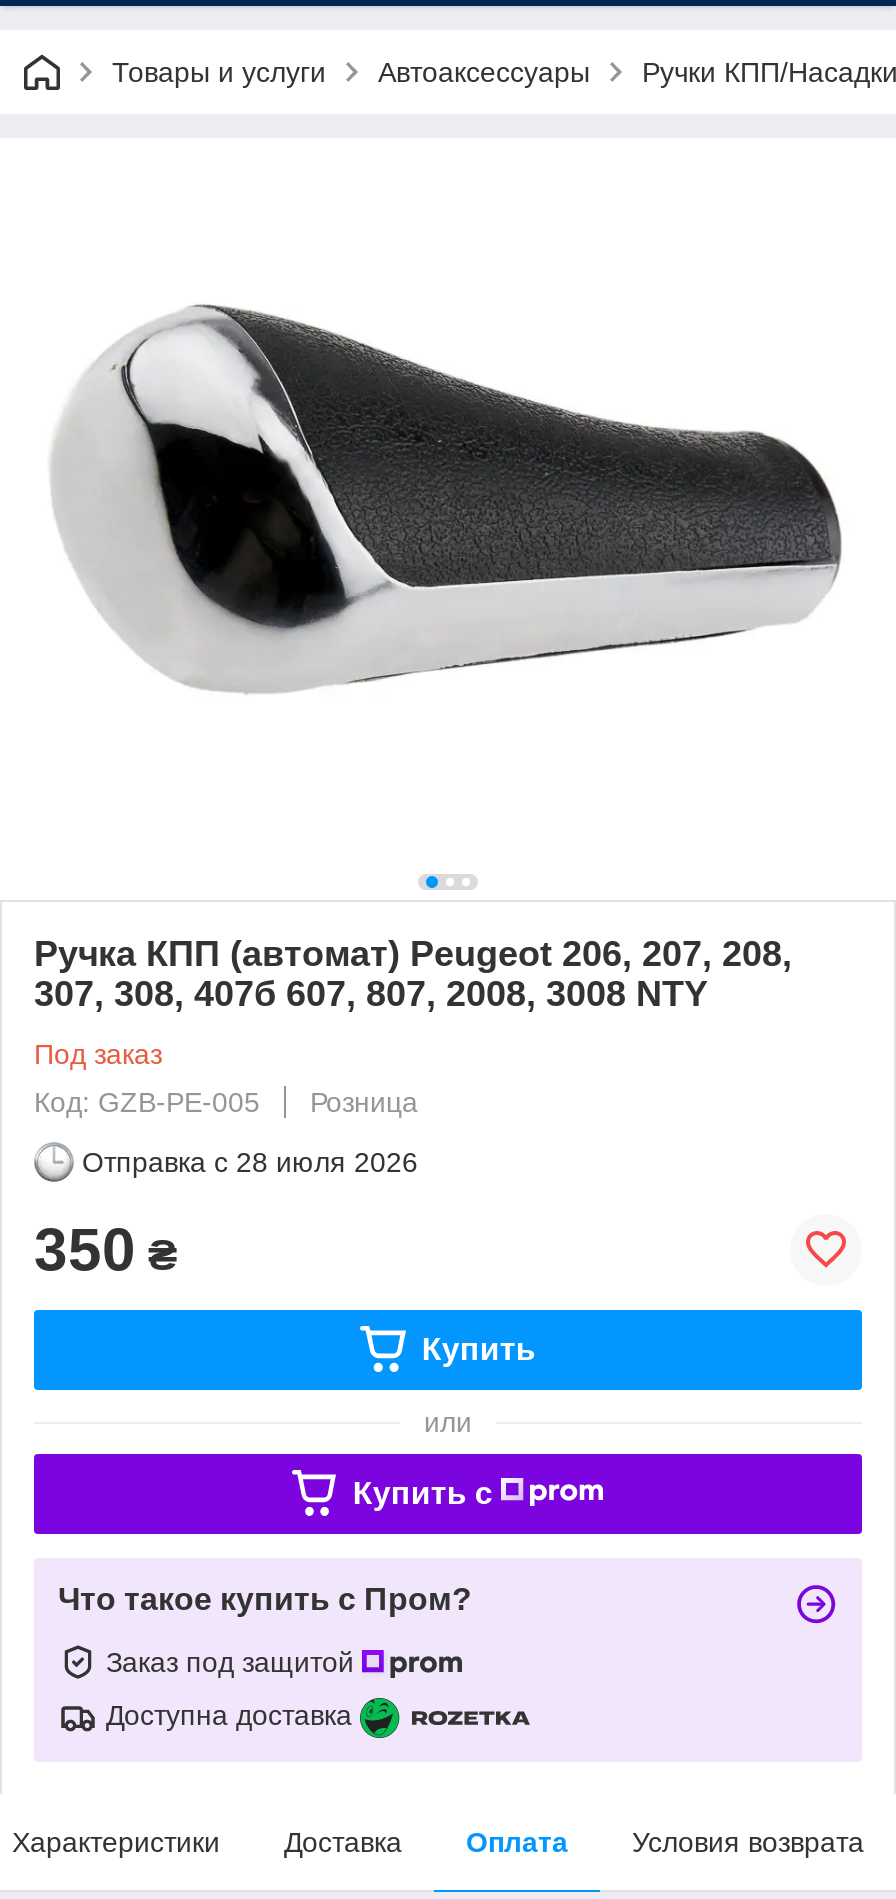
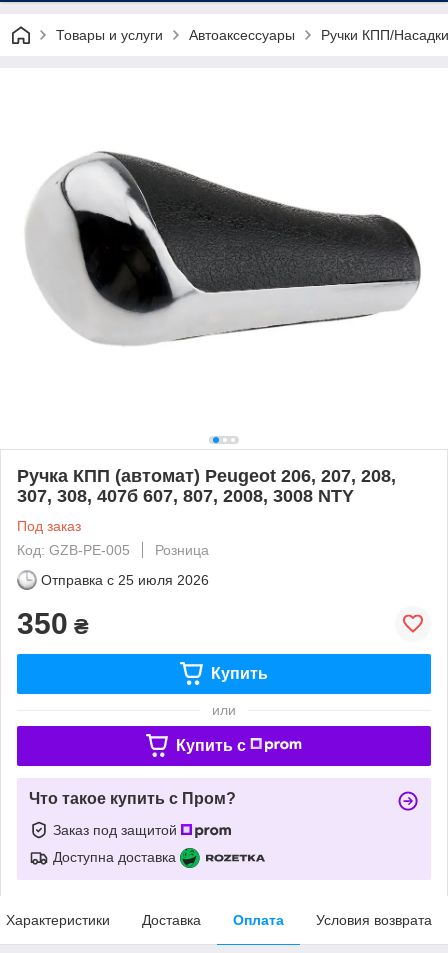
- Отправка с 28 июля 2026
+ Отправка с 25 июля 2026
